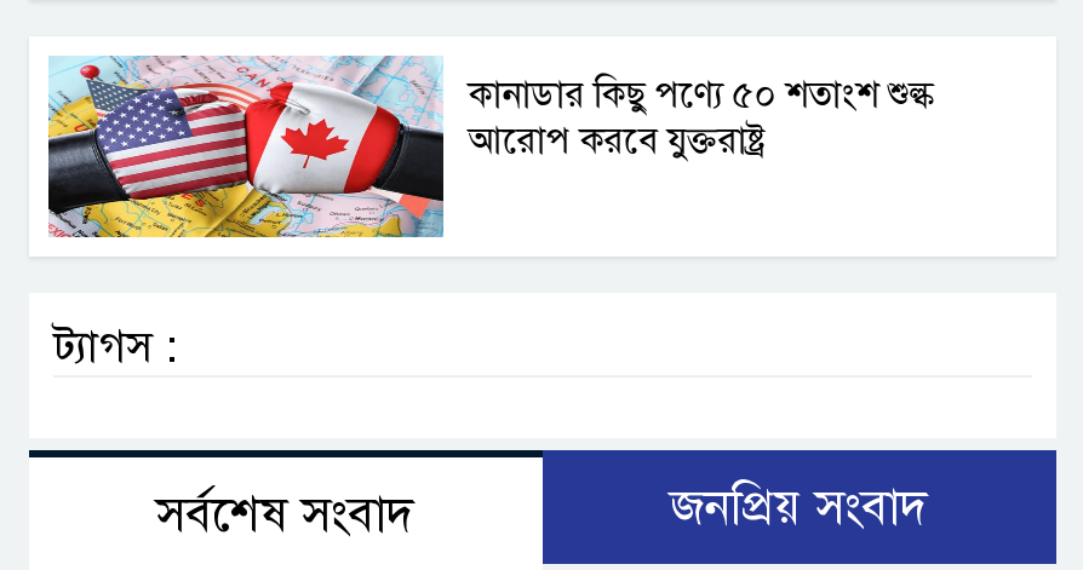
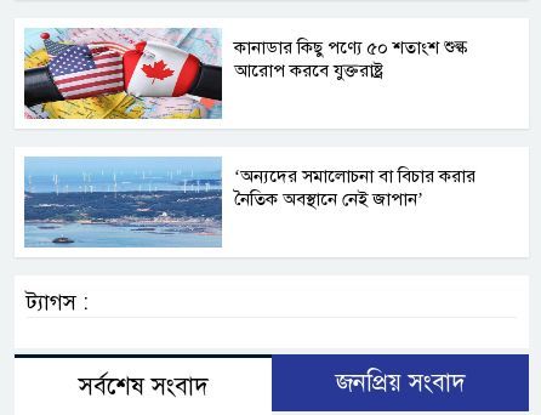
+ [image]
+ ‘অন্যদের সমালোচনা বা বিচার করার
+ নৈতিক অবস্থানে নেই জাপান’
